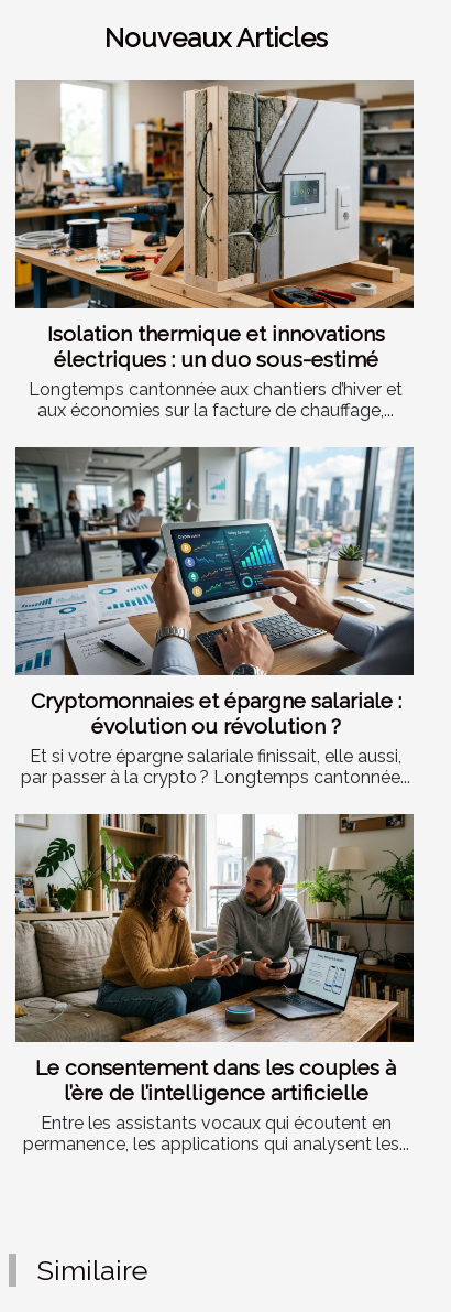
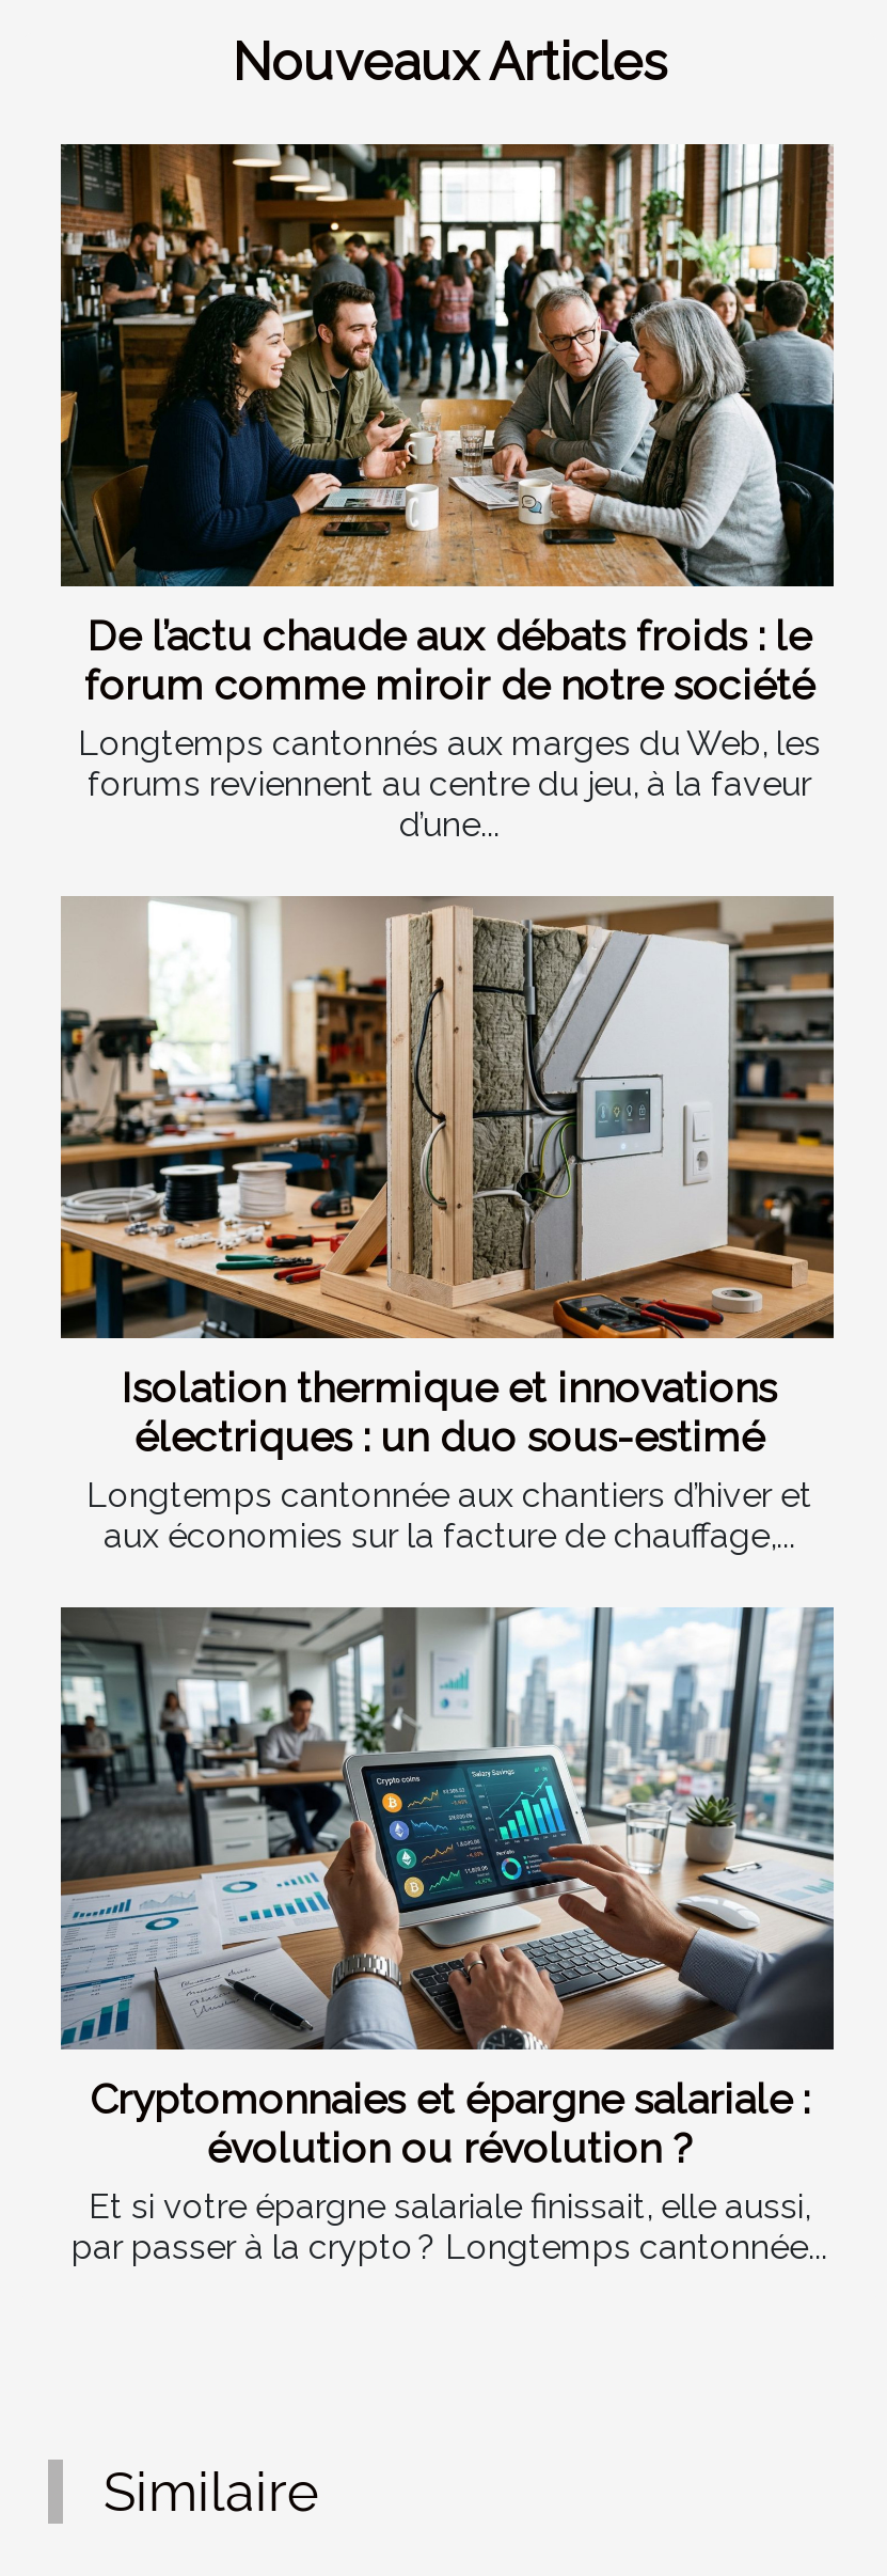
+ [image]
+ De l’actu chaude aux débats froids : le
+ forum comme miroir de notre société
+ Longtemps cantonnés aux marges du Web, les
+ forums reviennent au centre du jeu, à la faveur
+ d’une...

moved down: [image] | Isolation thermique et innovations | électriques : un duo sous-estimé | ... | Et si votre épargne salariale finissait, elle aussi, | par passer à la crypto ? Longtemps cantonnée...

- [image]
- Le consentement dans les couples à
- l’ère de l’intelligence artificielle
- Entre les assistants vocaux qui écoutent en
- permanence, les applications qui analysent les...
